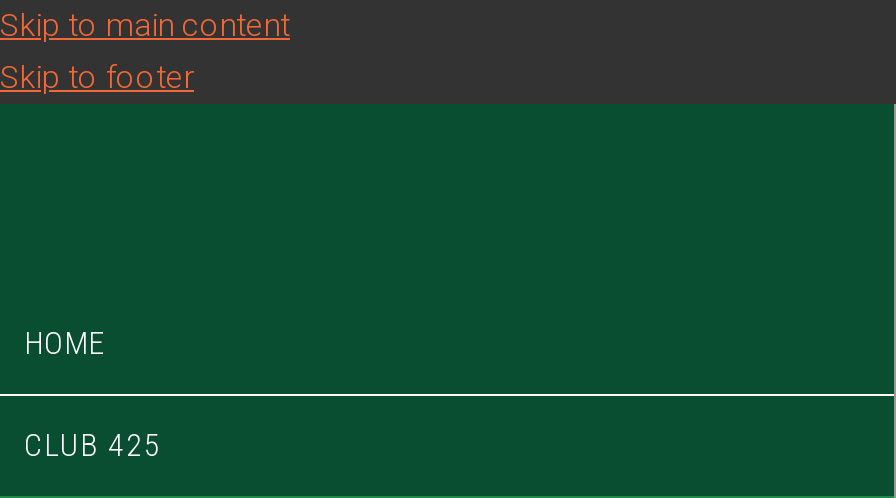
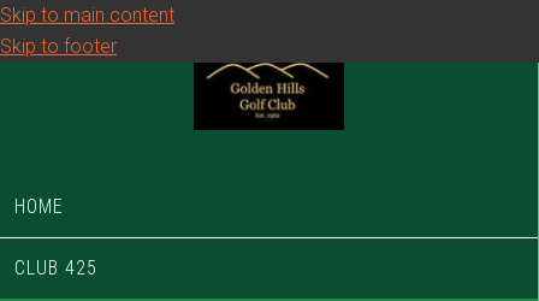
+ [image]
